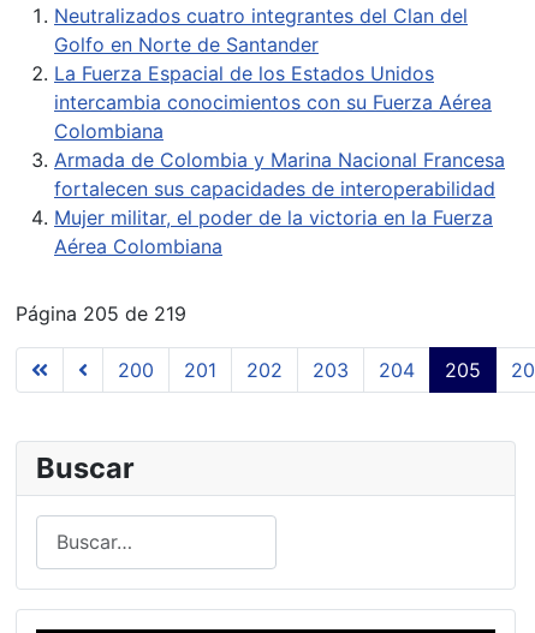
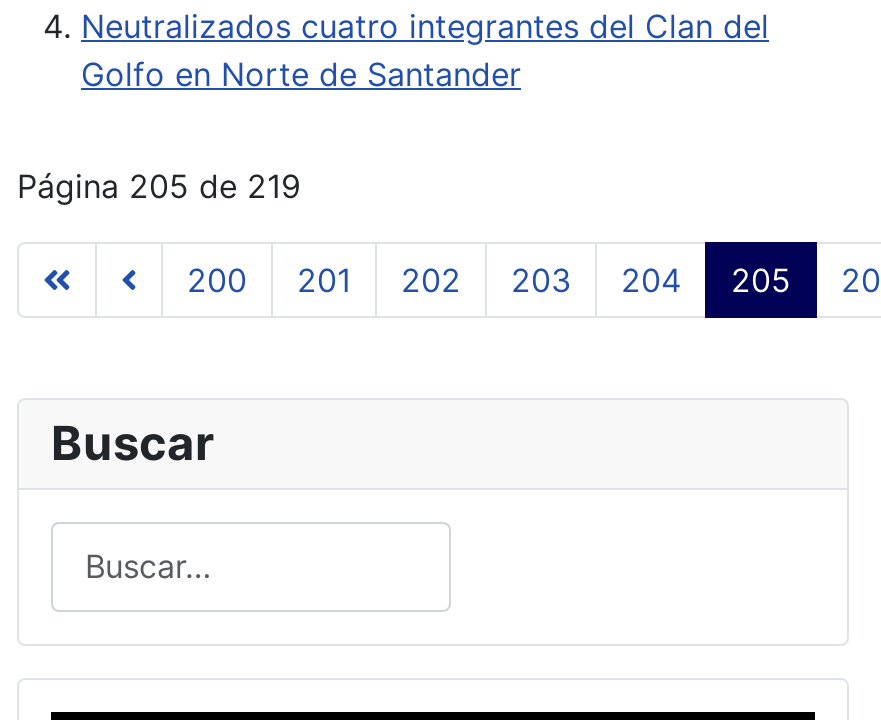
- La Fuerza Espacial de los Estados Unidos
- intercambia conocimientos con su Fuerza Aérea
- Colombiana
- Armada de Colombia y Marina Nacional Francesa
- fortalecen sus capacidades de interoperabilidad
- Mujer militar, el poder de la victoria en la Fuerza
- Aérea Colombiana
